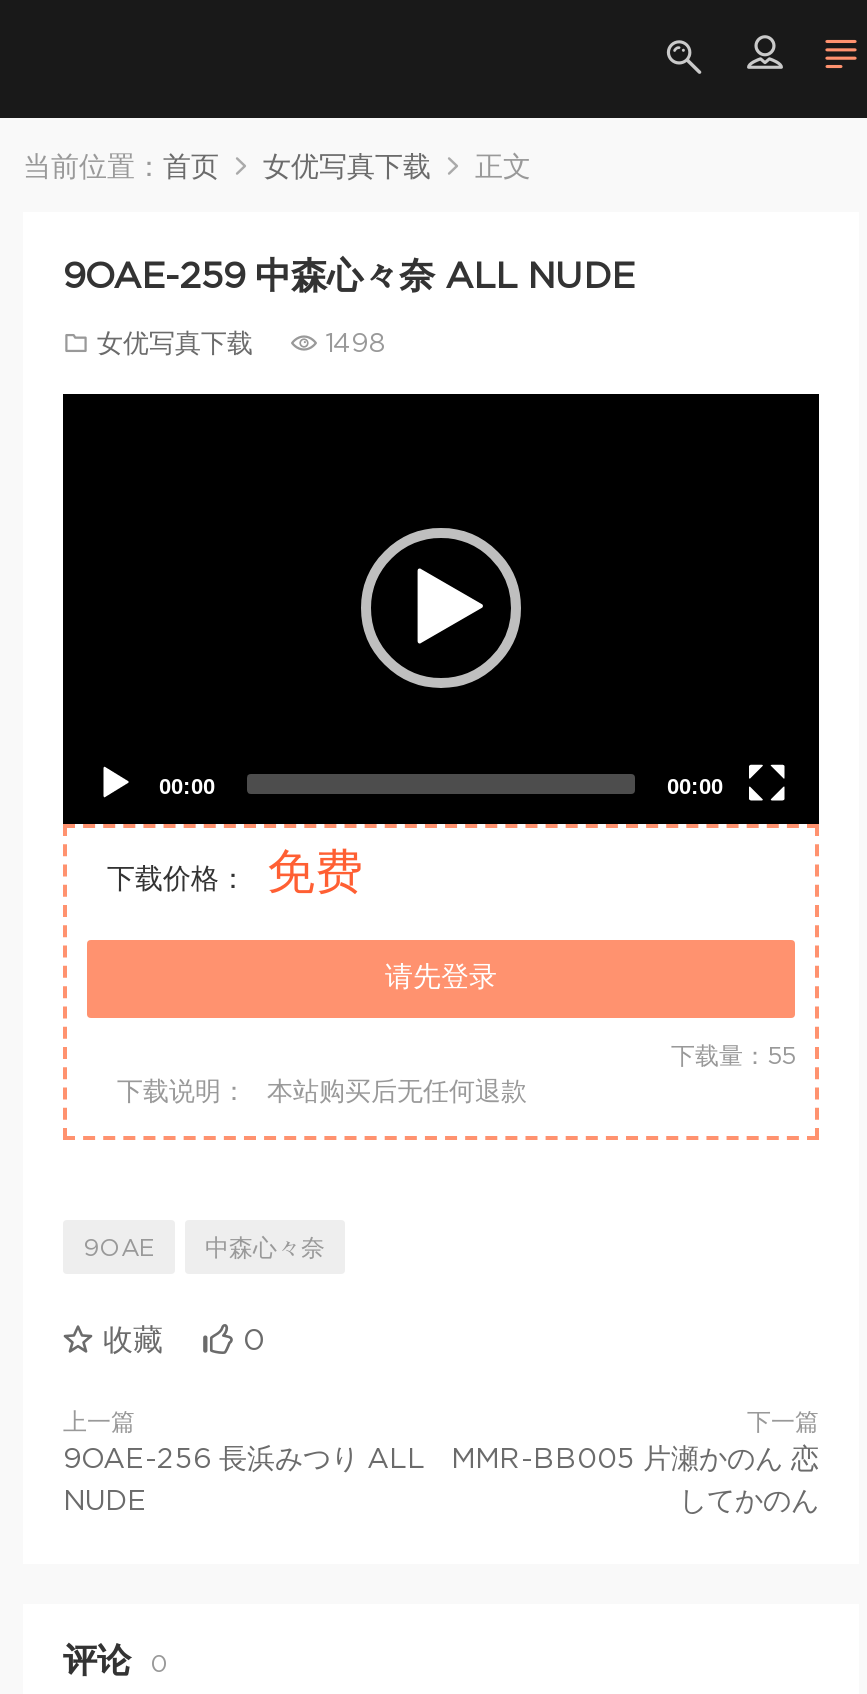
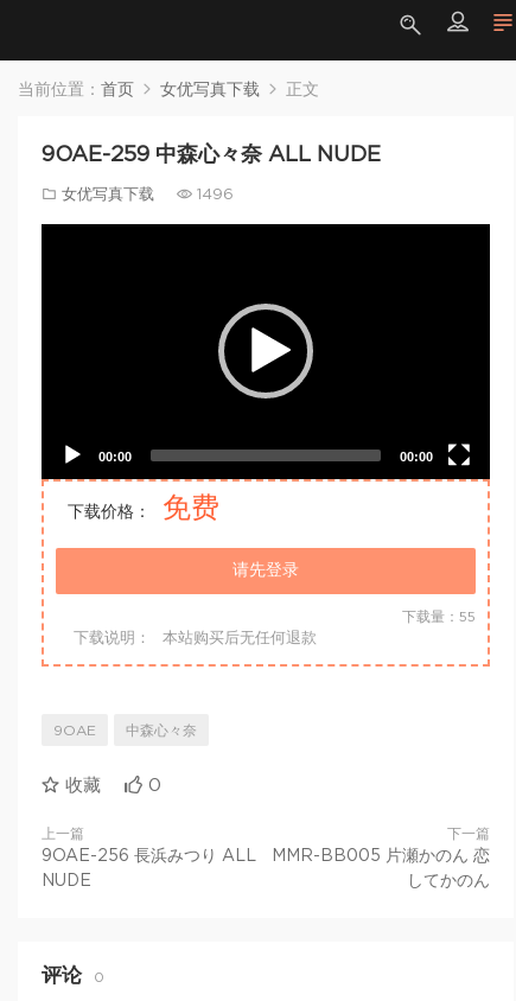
- 1498
+ 1496
